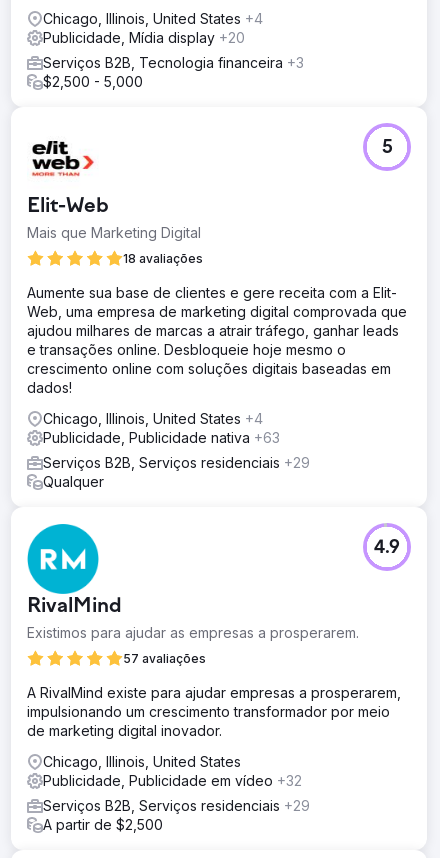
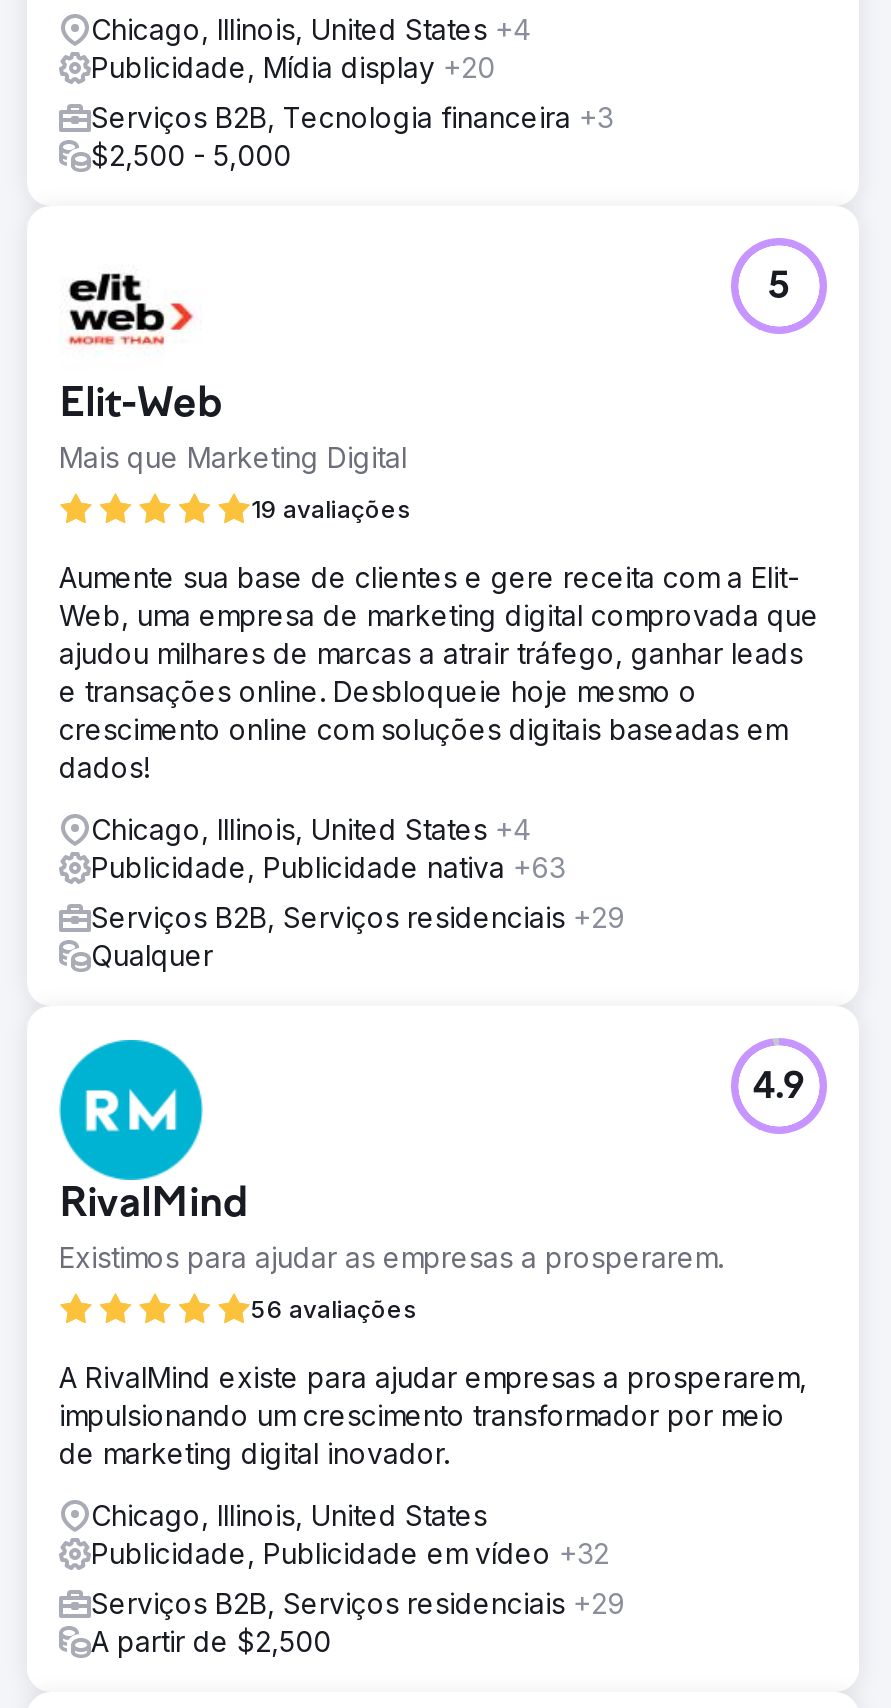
- 18 avaliações
+ 19 avaliações

- 57 avaliações
+ 56 avaliações
